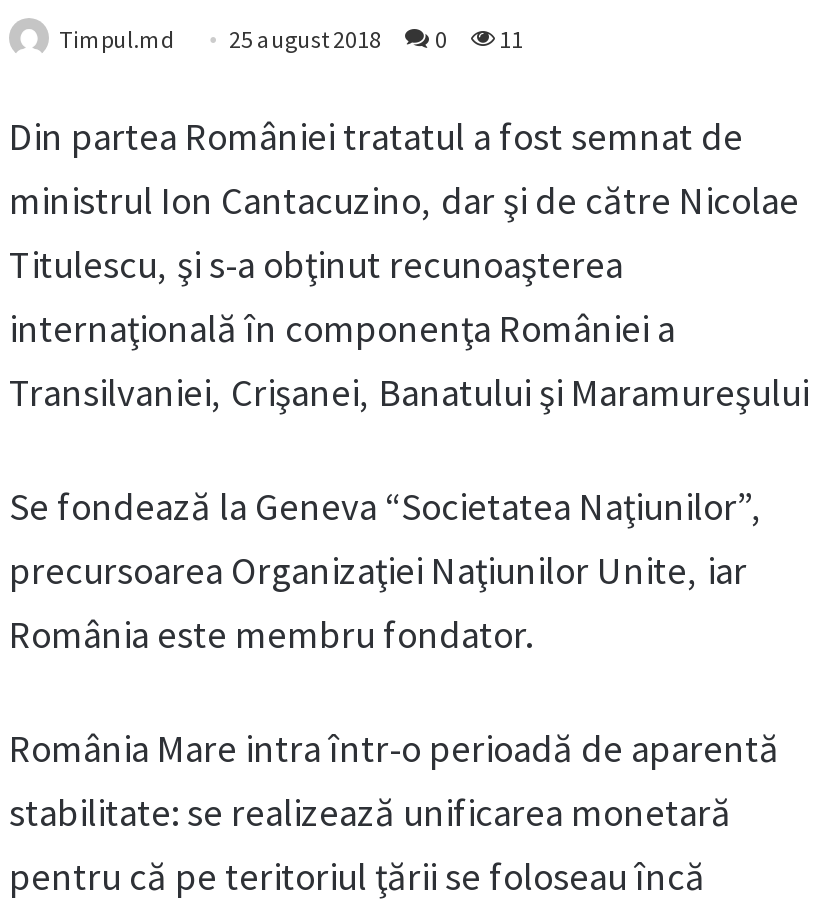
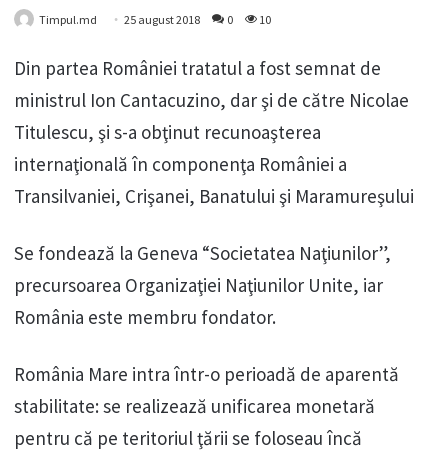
- Timpul.md 25 august 2018 0 11
+ Timpul.md 25 august 2018 0 10
